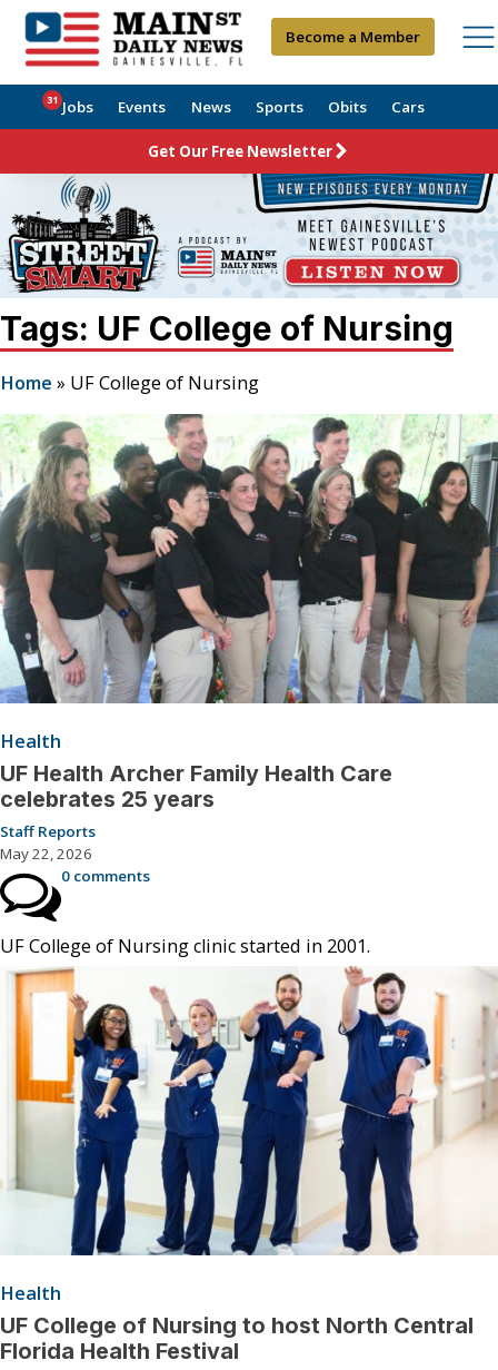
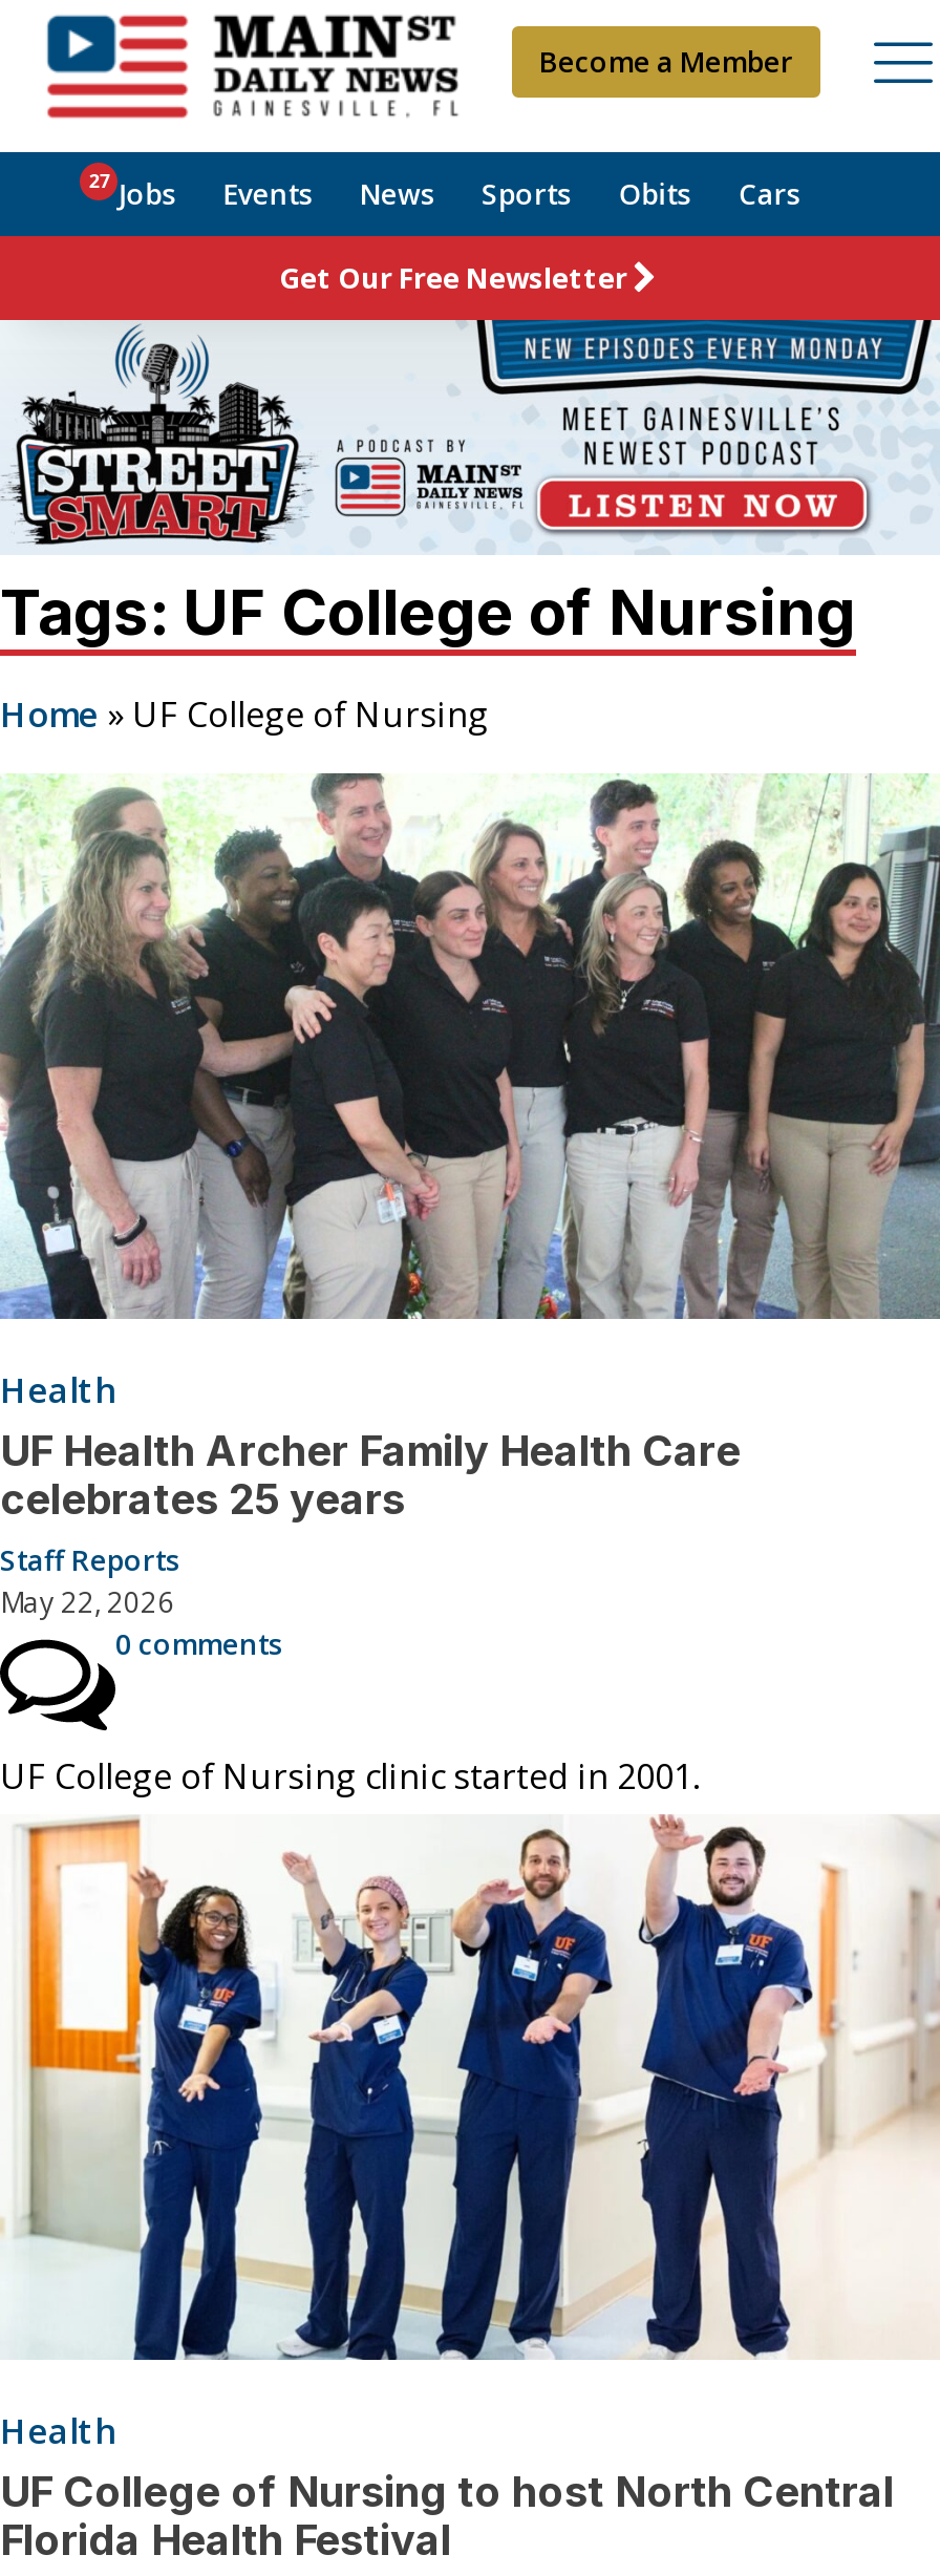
- 31 Jobs Events News Sports Obits Cars
+ 27 Jobs Events News Sports Obits Cars
